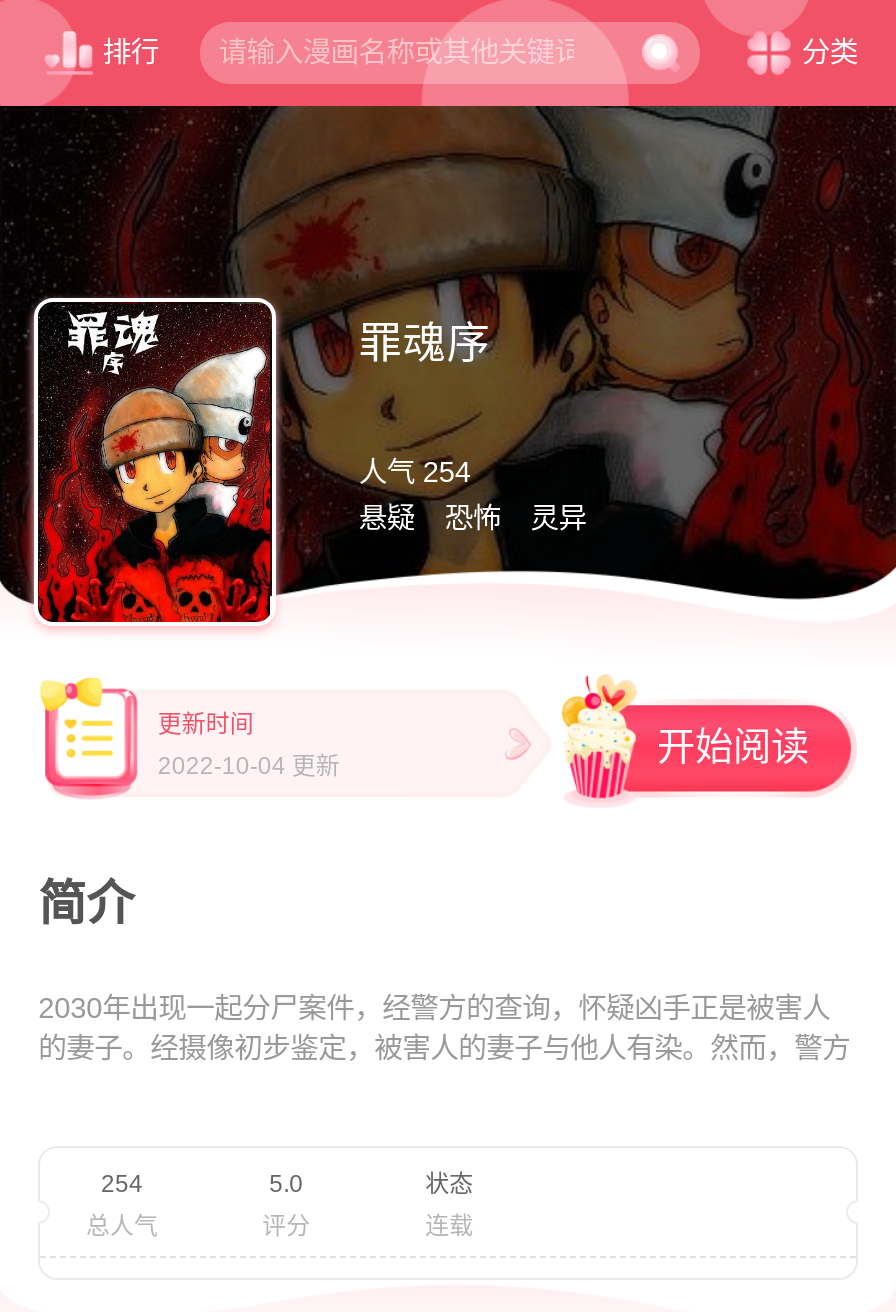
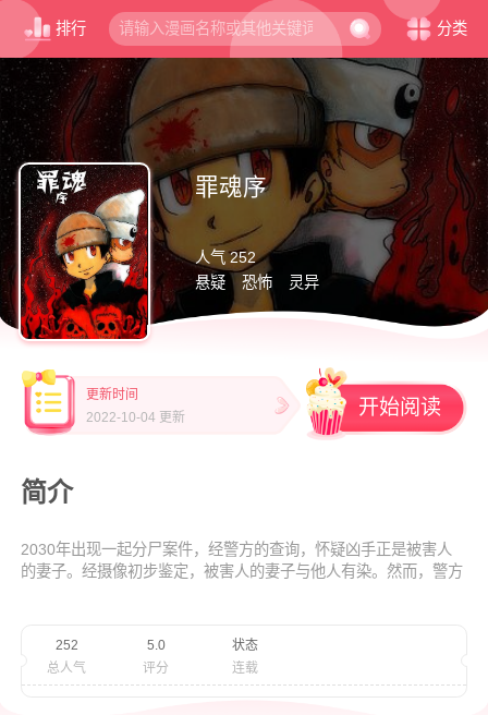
- 人气 254
+ 人气 252

- 254
+ 252
